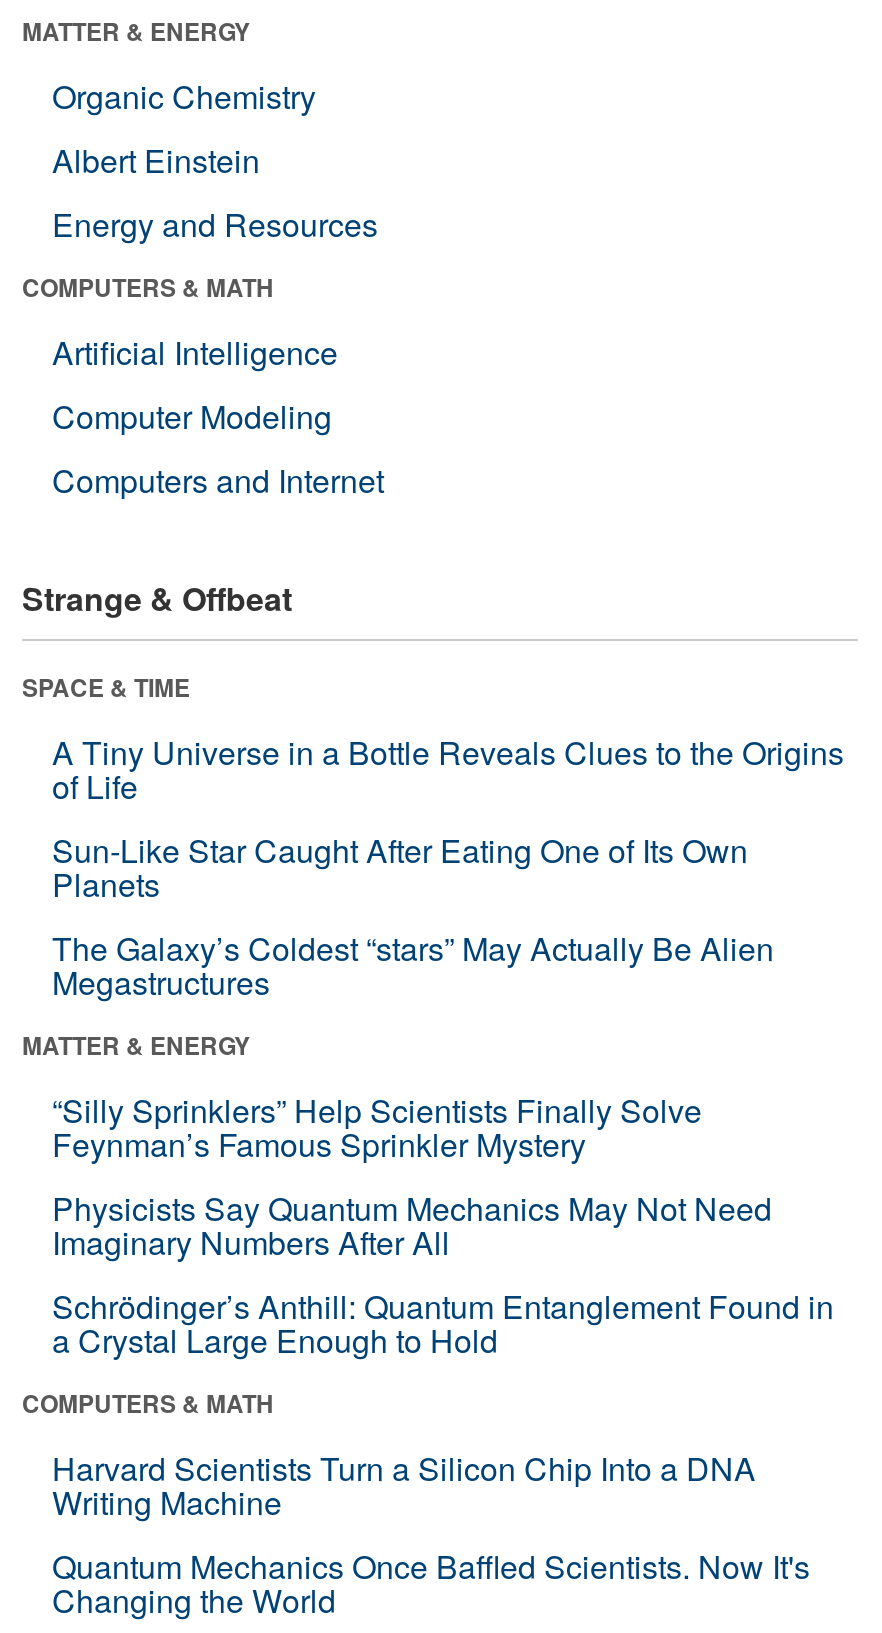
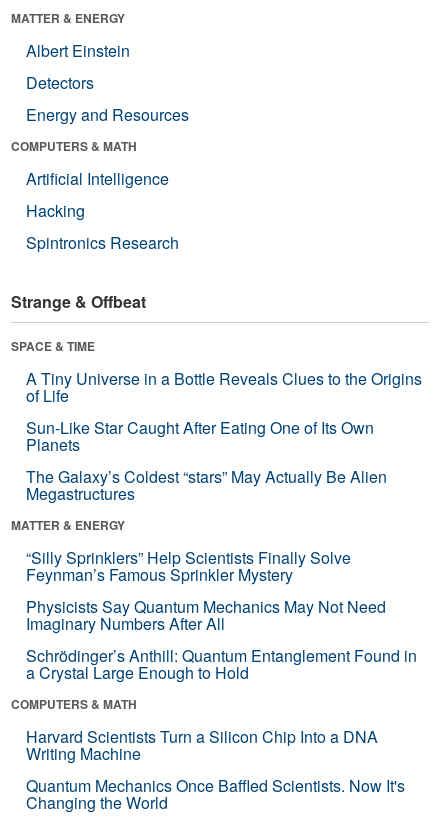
- Organic Chemistry

moved up: Albert Einstein

+ Detectors

- Computer Modeling
- Computers and Internet
+ Hacking
+ Spintronics Research
